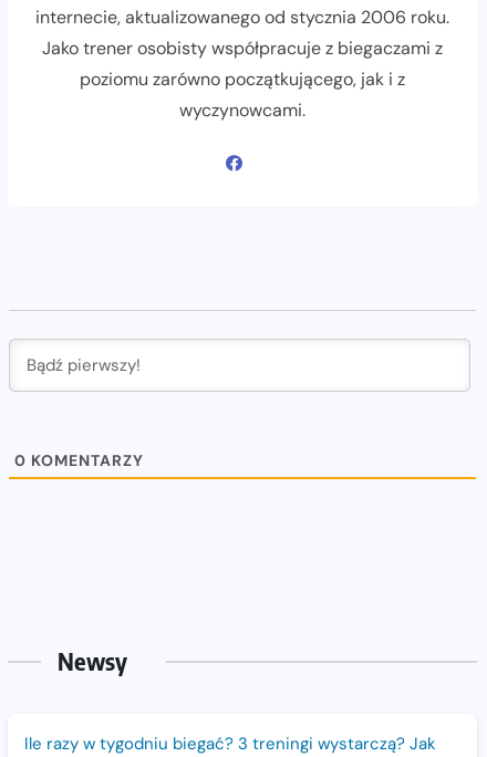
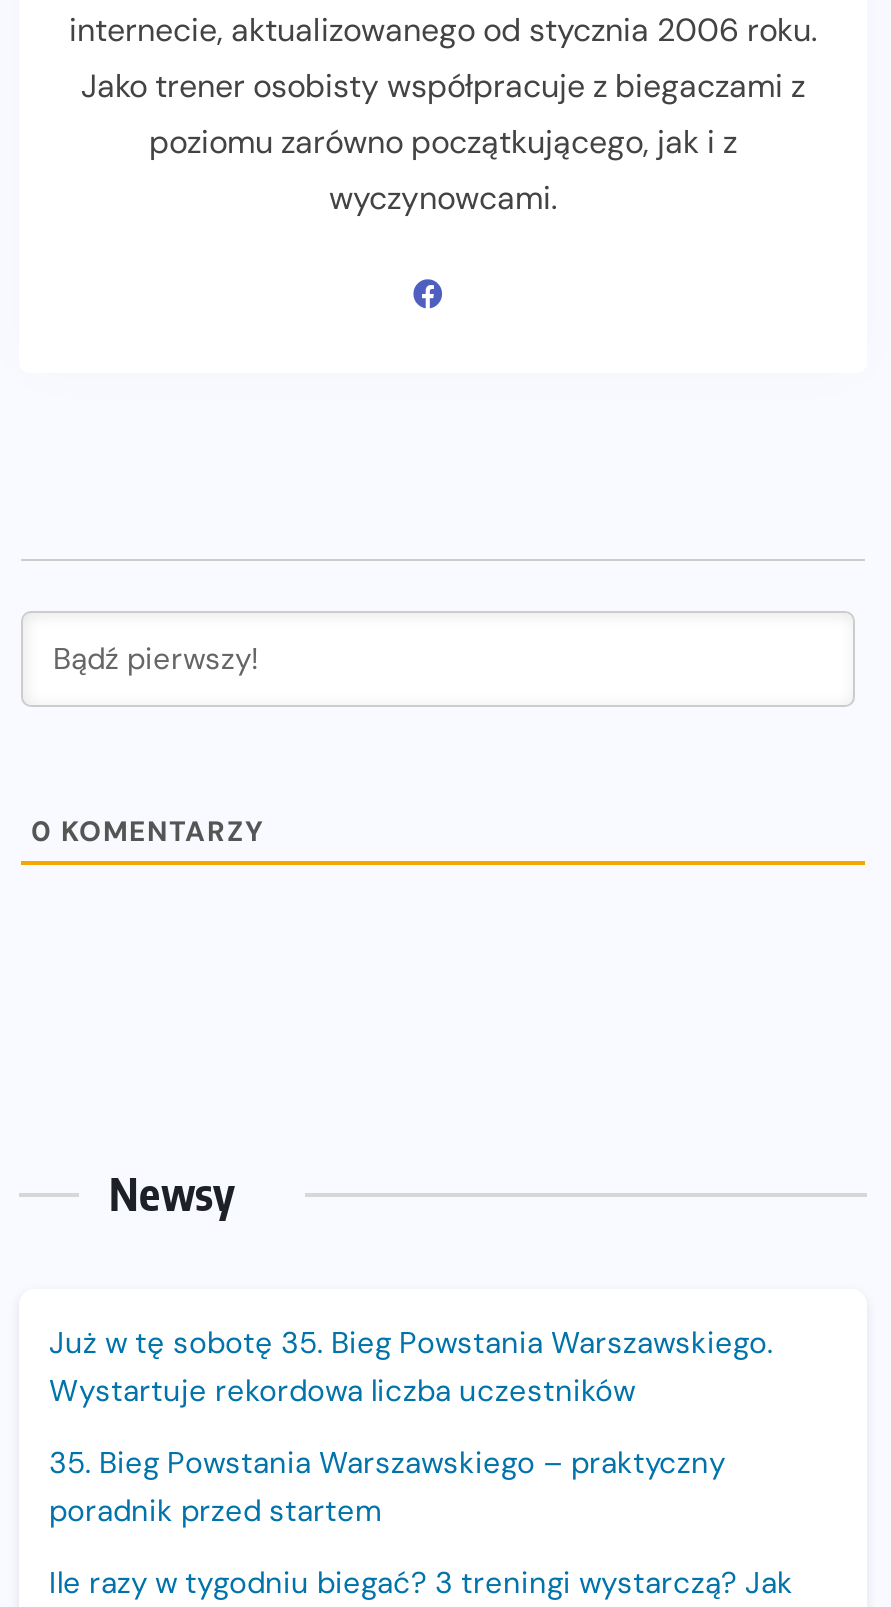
+ Już w tę sobotę 35. Bieg Powstania Warszawskiego.
+ Wystartuje rekordowa liczba uczestników
+ 35. Bieg Powstania Warszawskiego – praktyczny
+ poradnik przed startem
